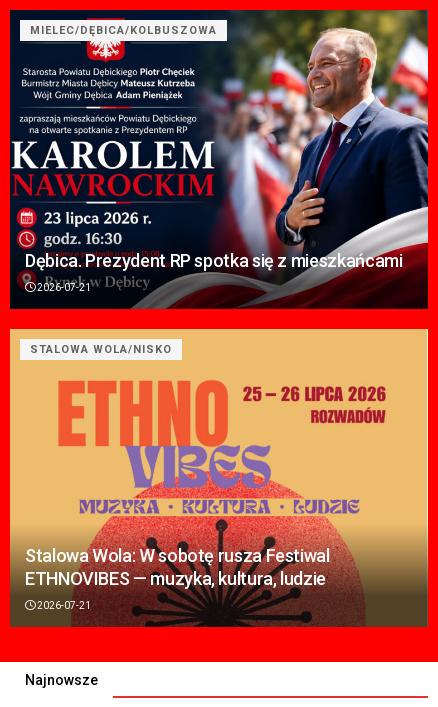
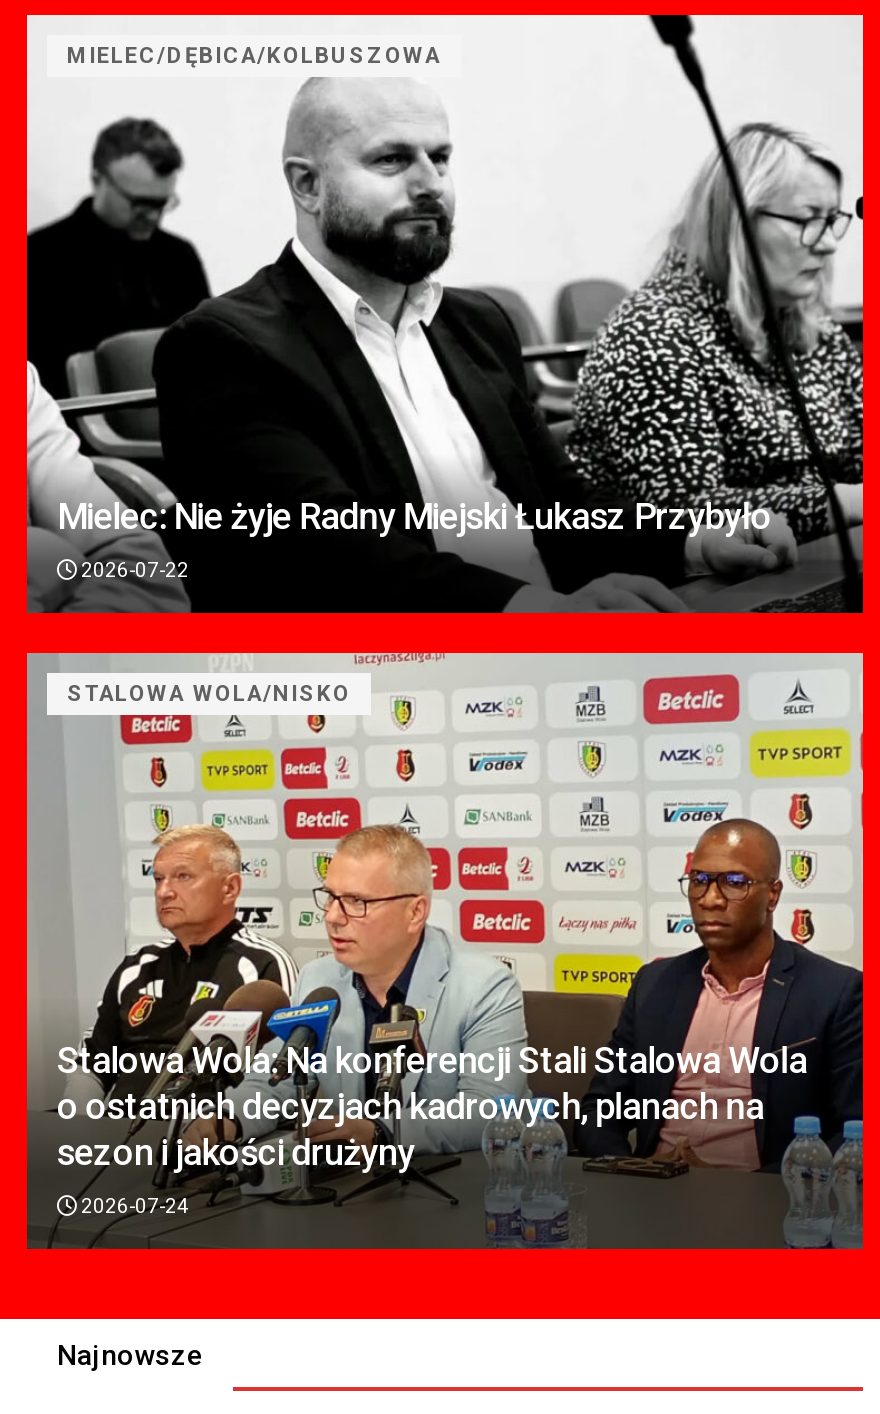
- [image]
- Dębica. Prezydent RP spotka się z mieszkańcami
+ [image]
+ Mielec: Nie żyje Radny Miejski Łukasz Przybyło

- 2026-07-21
+ 2026-07-22

- [image]
- Stalowa Wola: W sobotę rusza Festiwal
- ETHNOVIBES — muzyka, kultura, ludzie
+ [image]
+ Stalowa Wola: Na konferencji Stali Stalowa Wola
+ o ostatnich decyzjach kadrowych, planach na
+ sezon i jakości drużyny

- 2026-07-21
+ 2026-07-24
